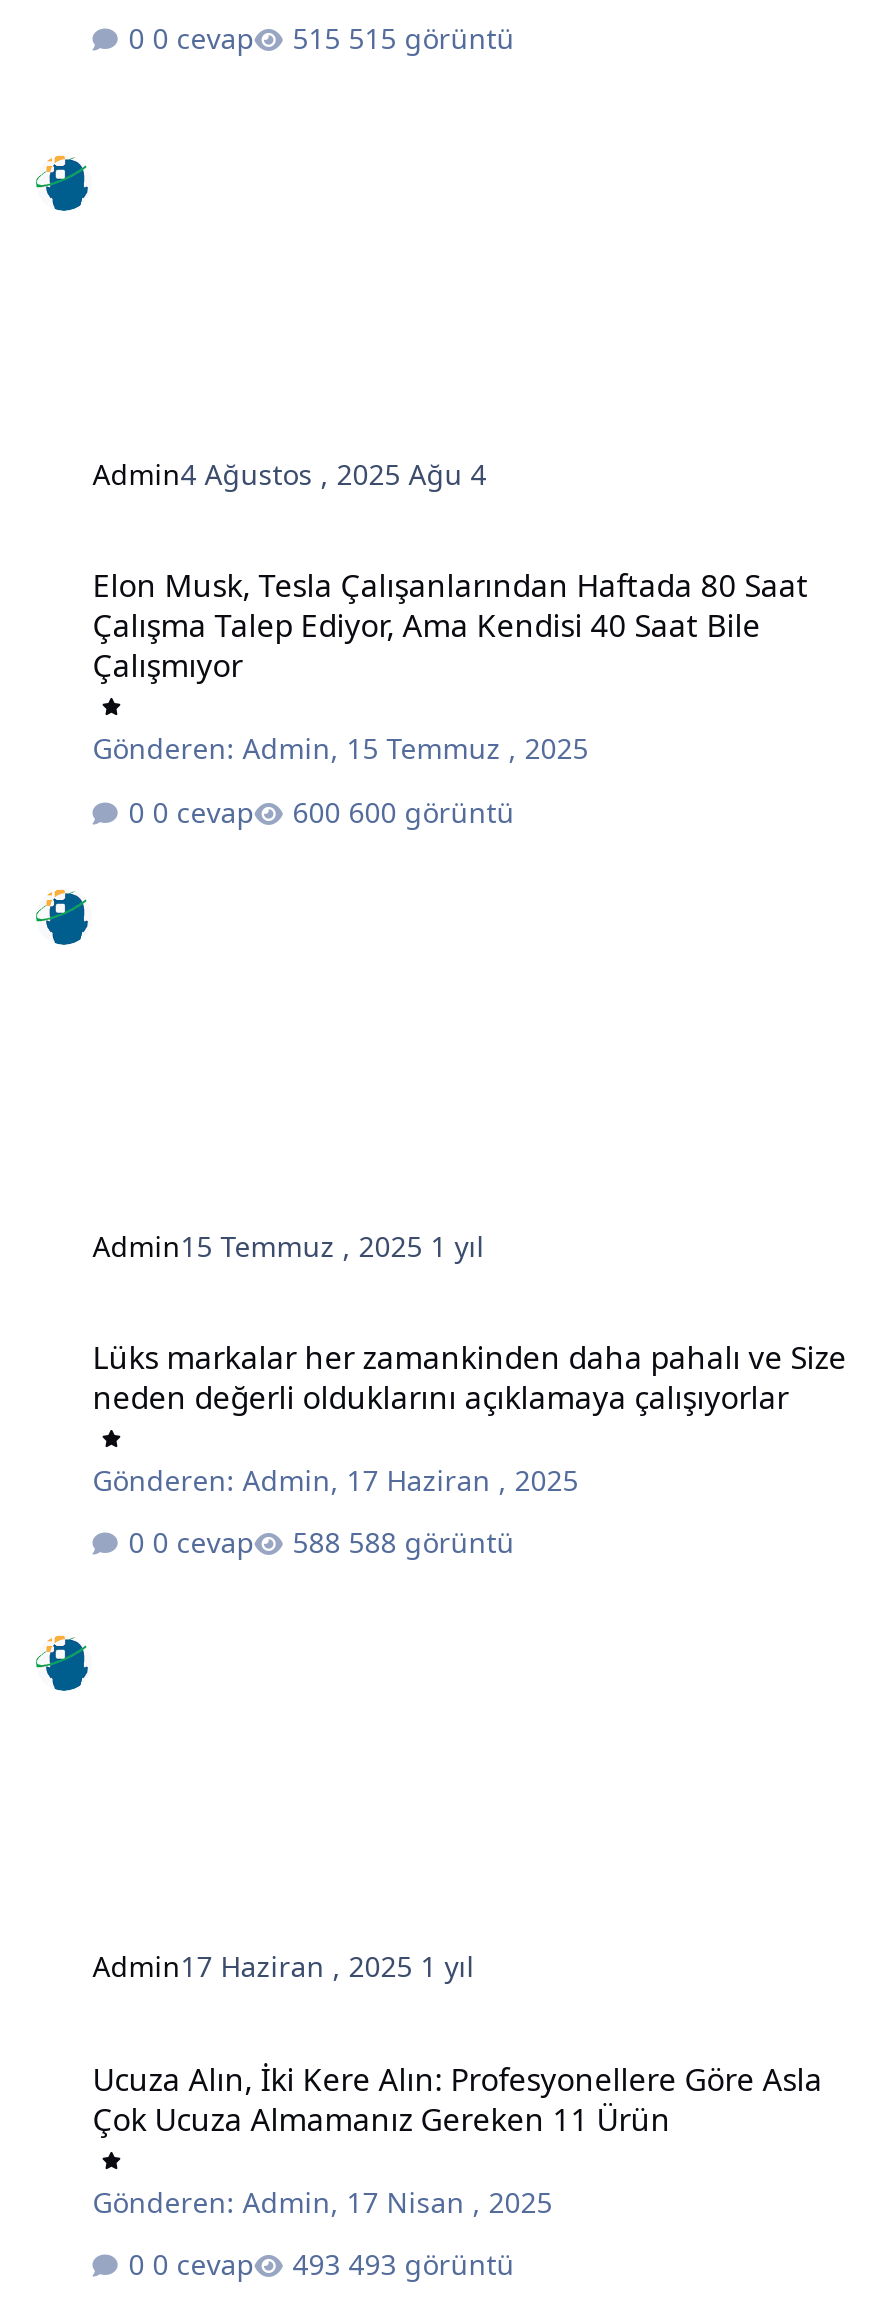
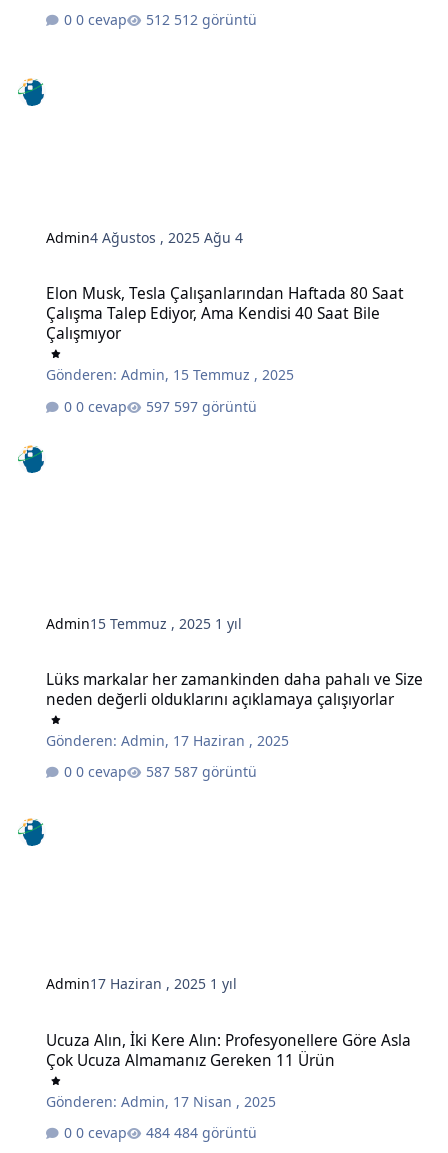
- 515 görüntü
+ 512 görüntü

- 600 görüntü
+ 597 görüntü

- 588 görüntü
+ 587 görüntü

- 493 görüntü
+ 484 görüntü
